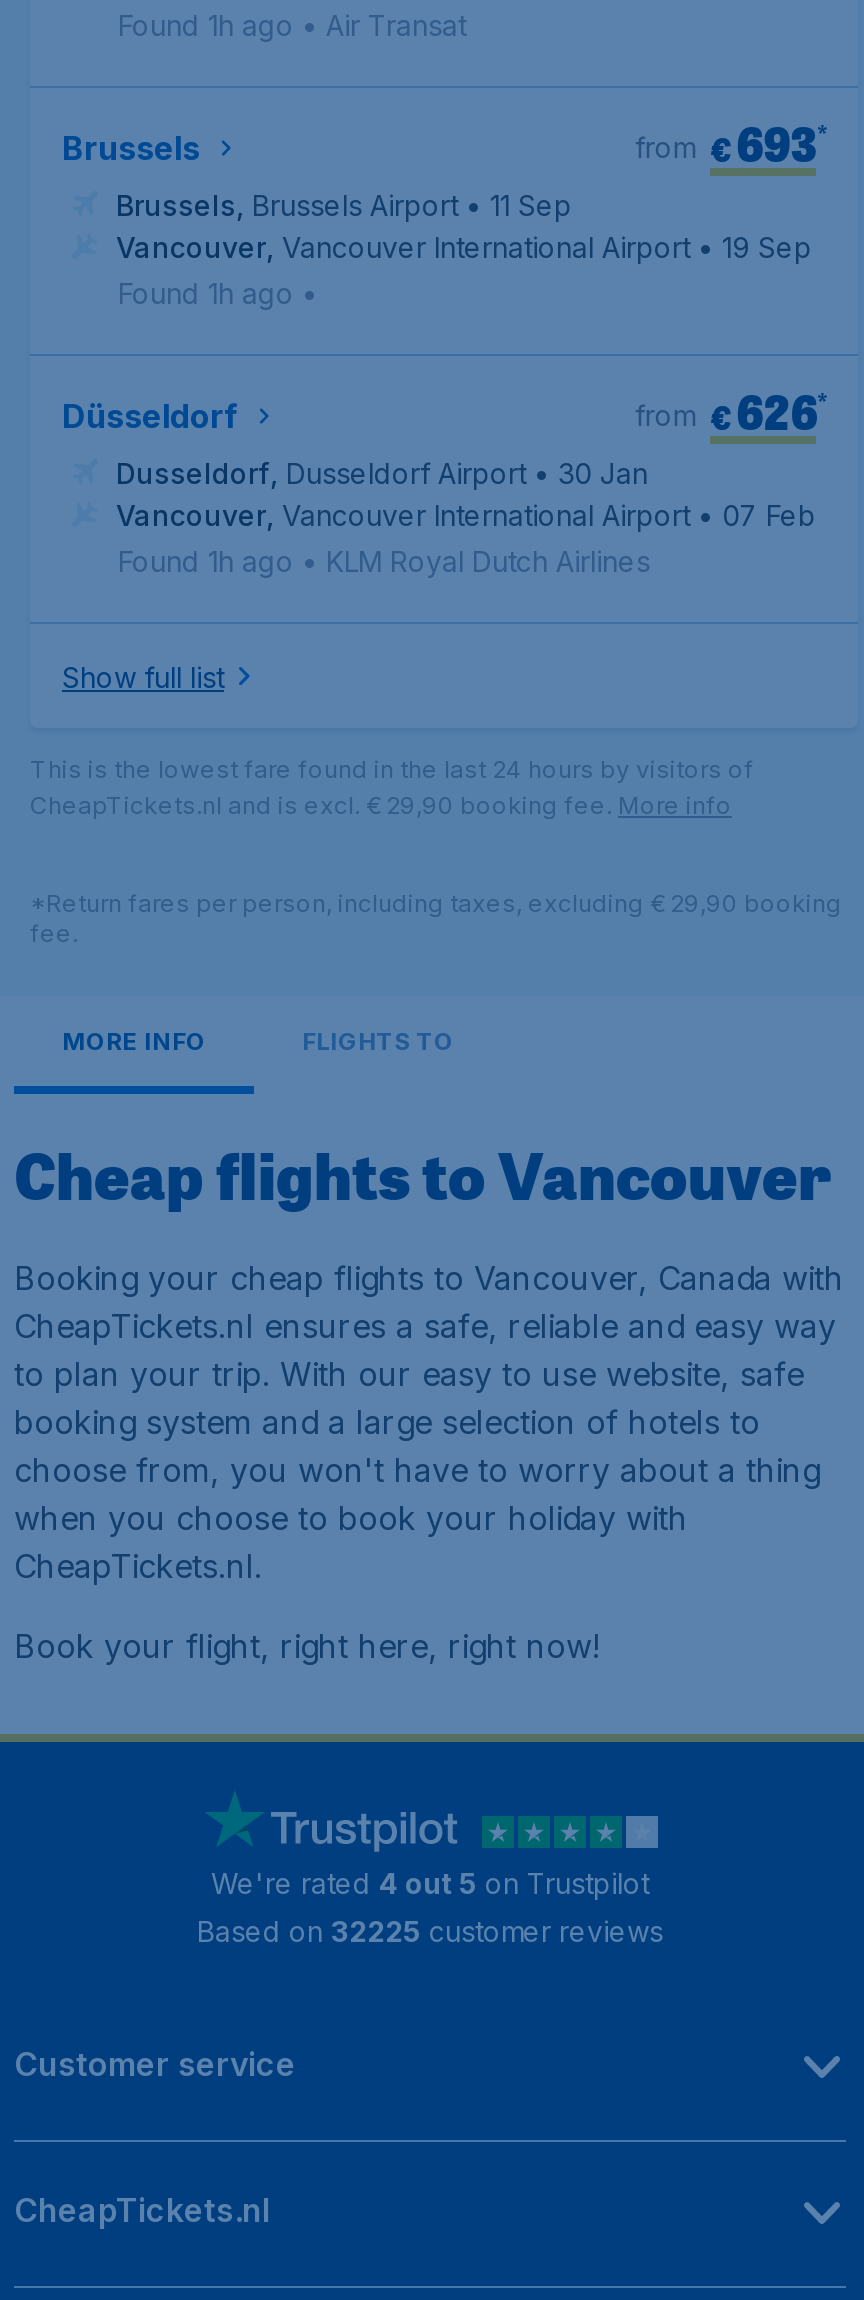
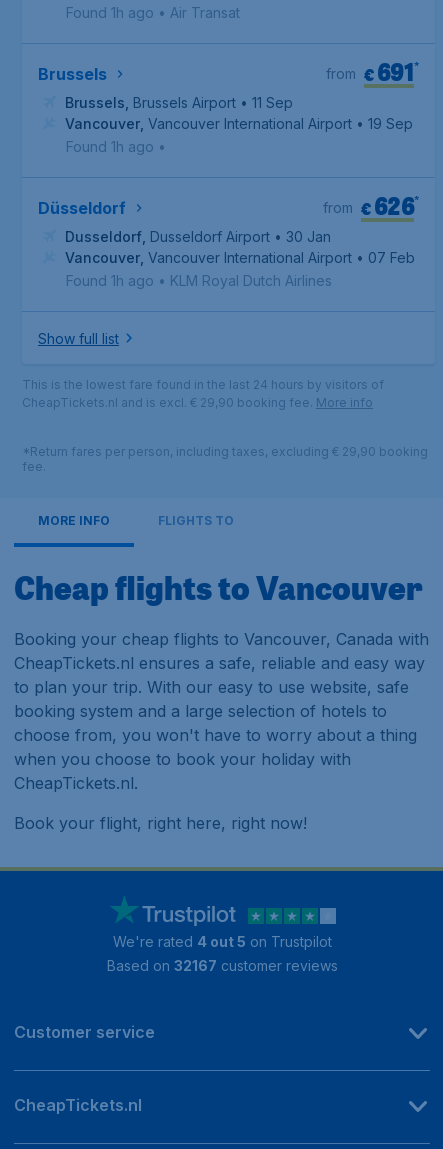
- from € 693*
+ from € 691*

- Based on 32225 customer reviews
+ Based on 32167 customer reviews
